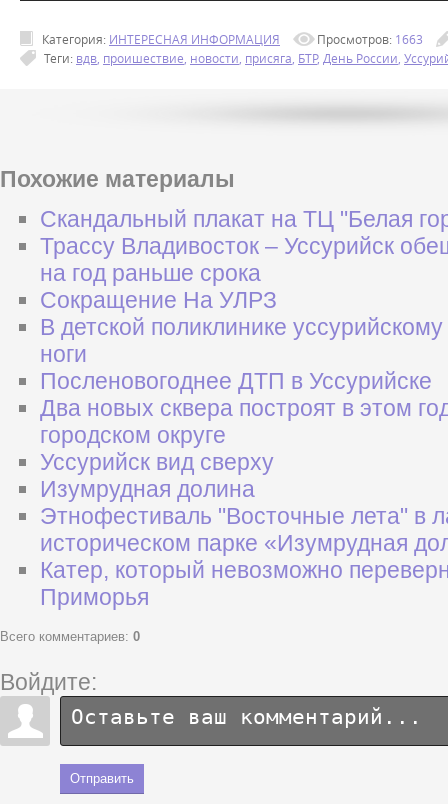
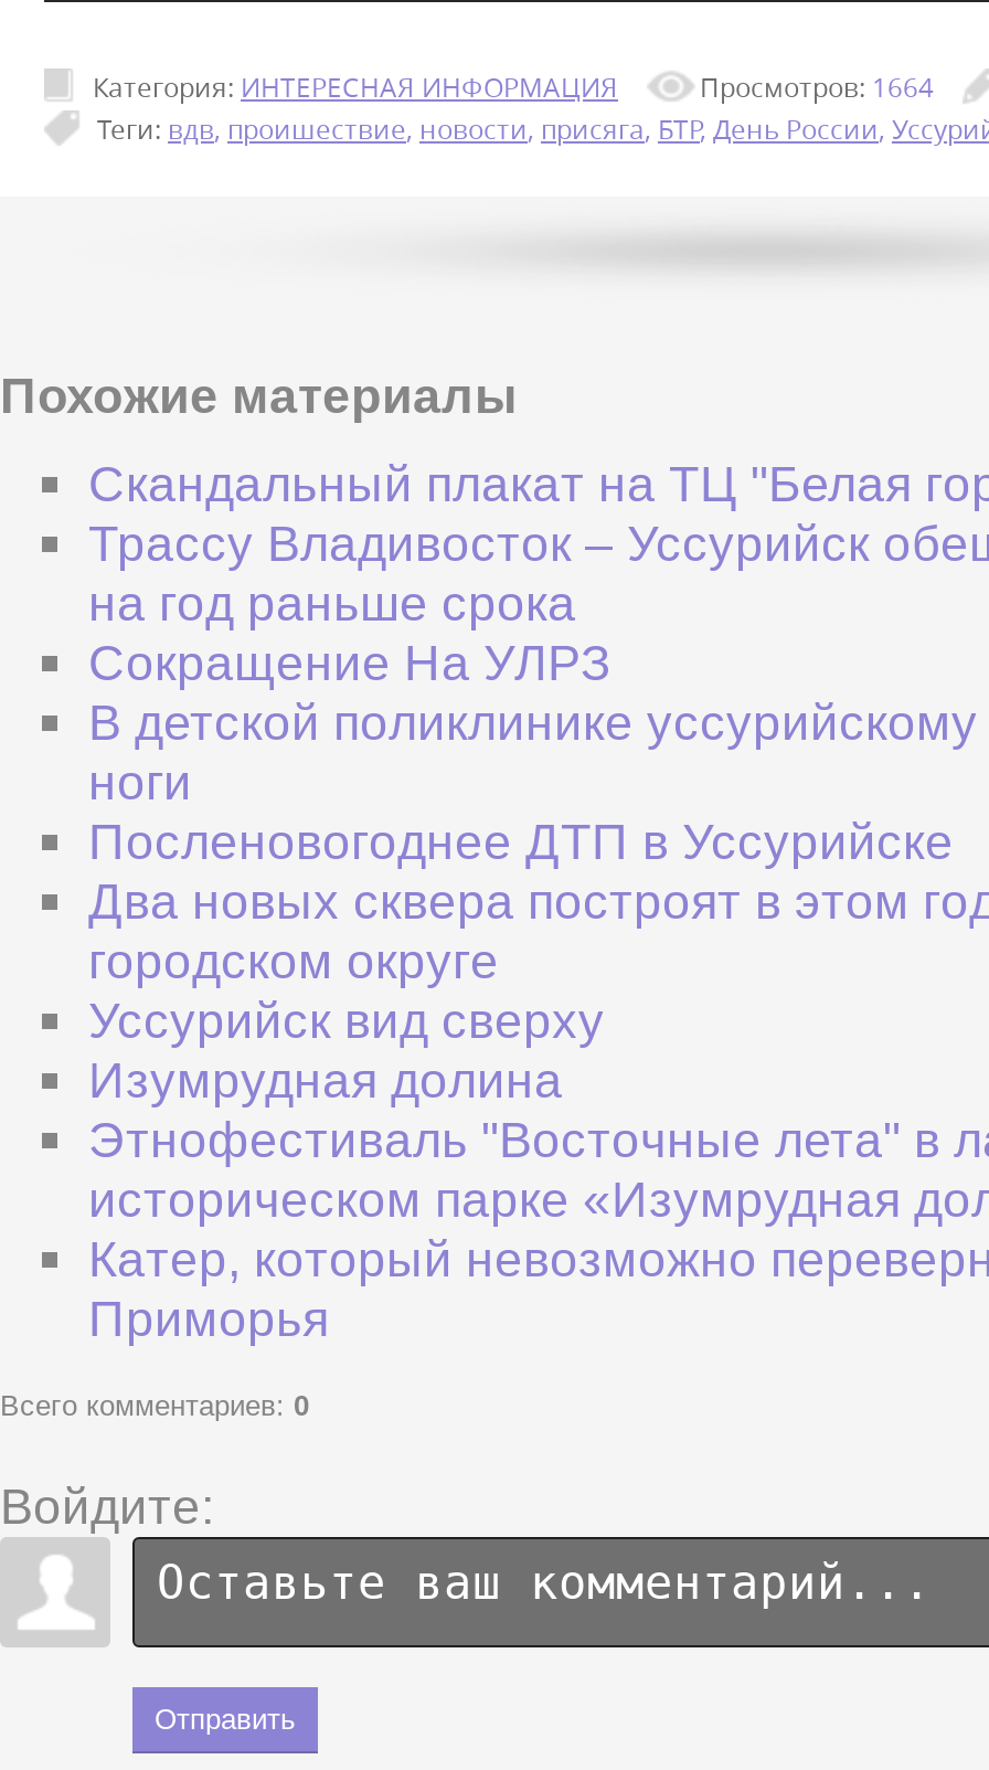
- Просмотров: 1663
+ Просмотров: 1664
